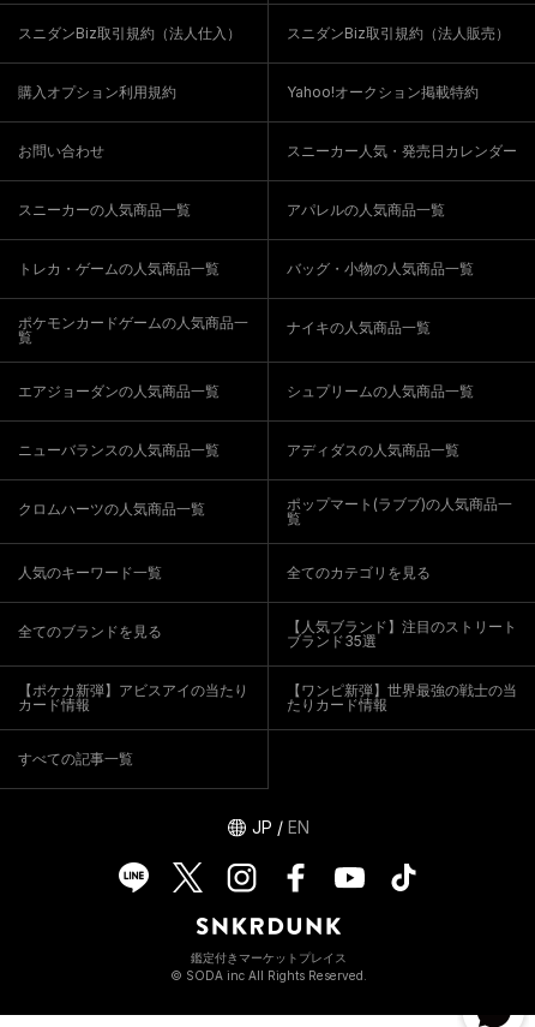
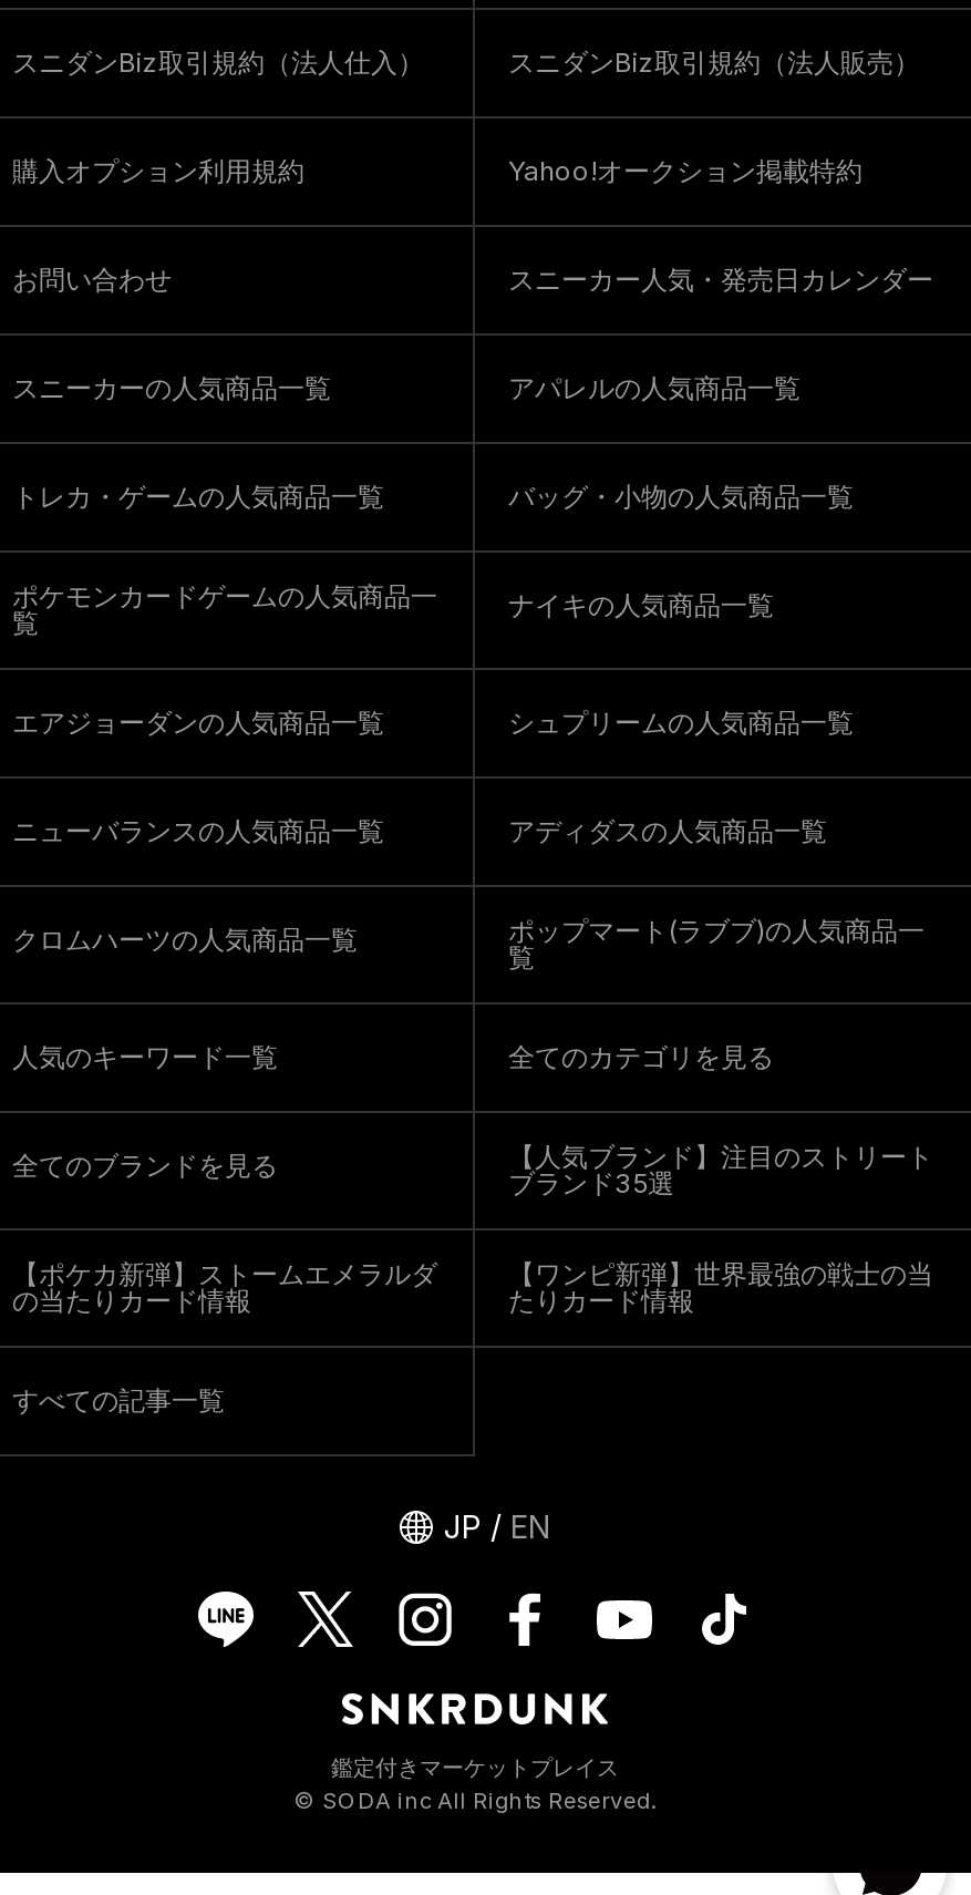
- 【ポケカ新弾】アビスアイの当たり
- カード情報
+ 【ポケカ新弾】ストームエメラルダ
+ の当たりカード情報
